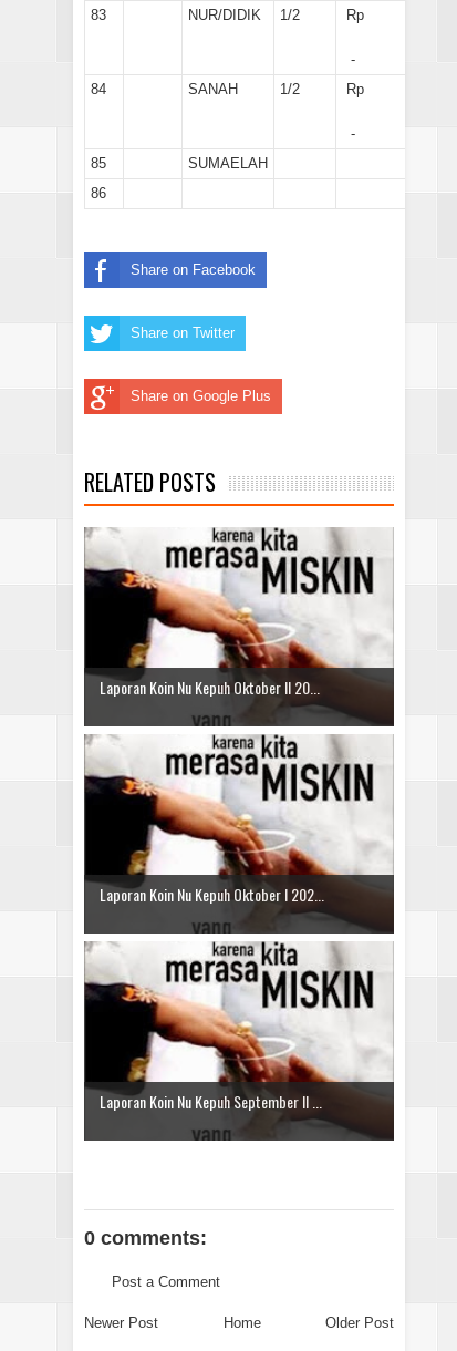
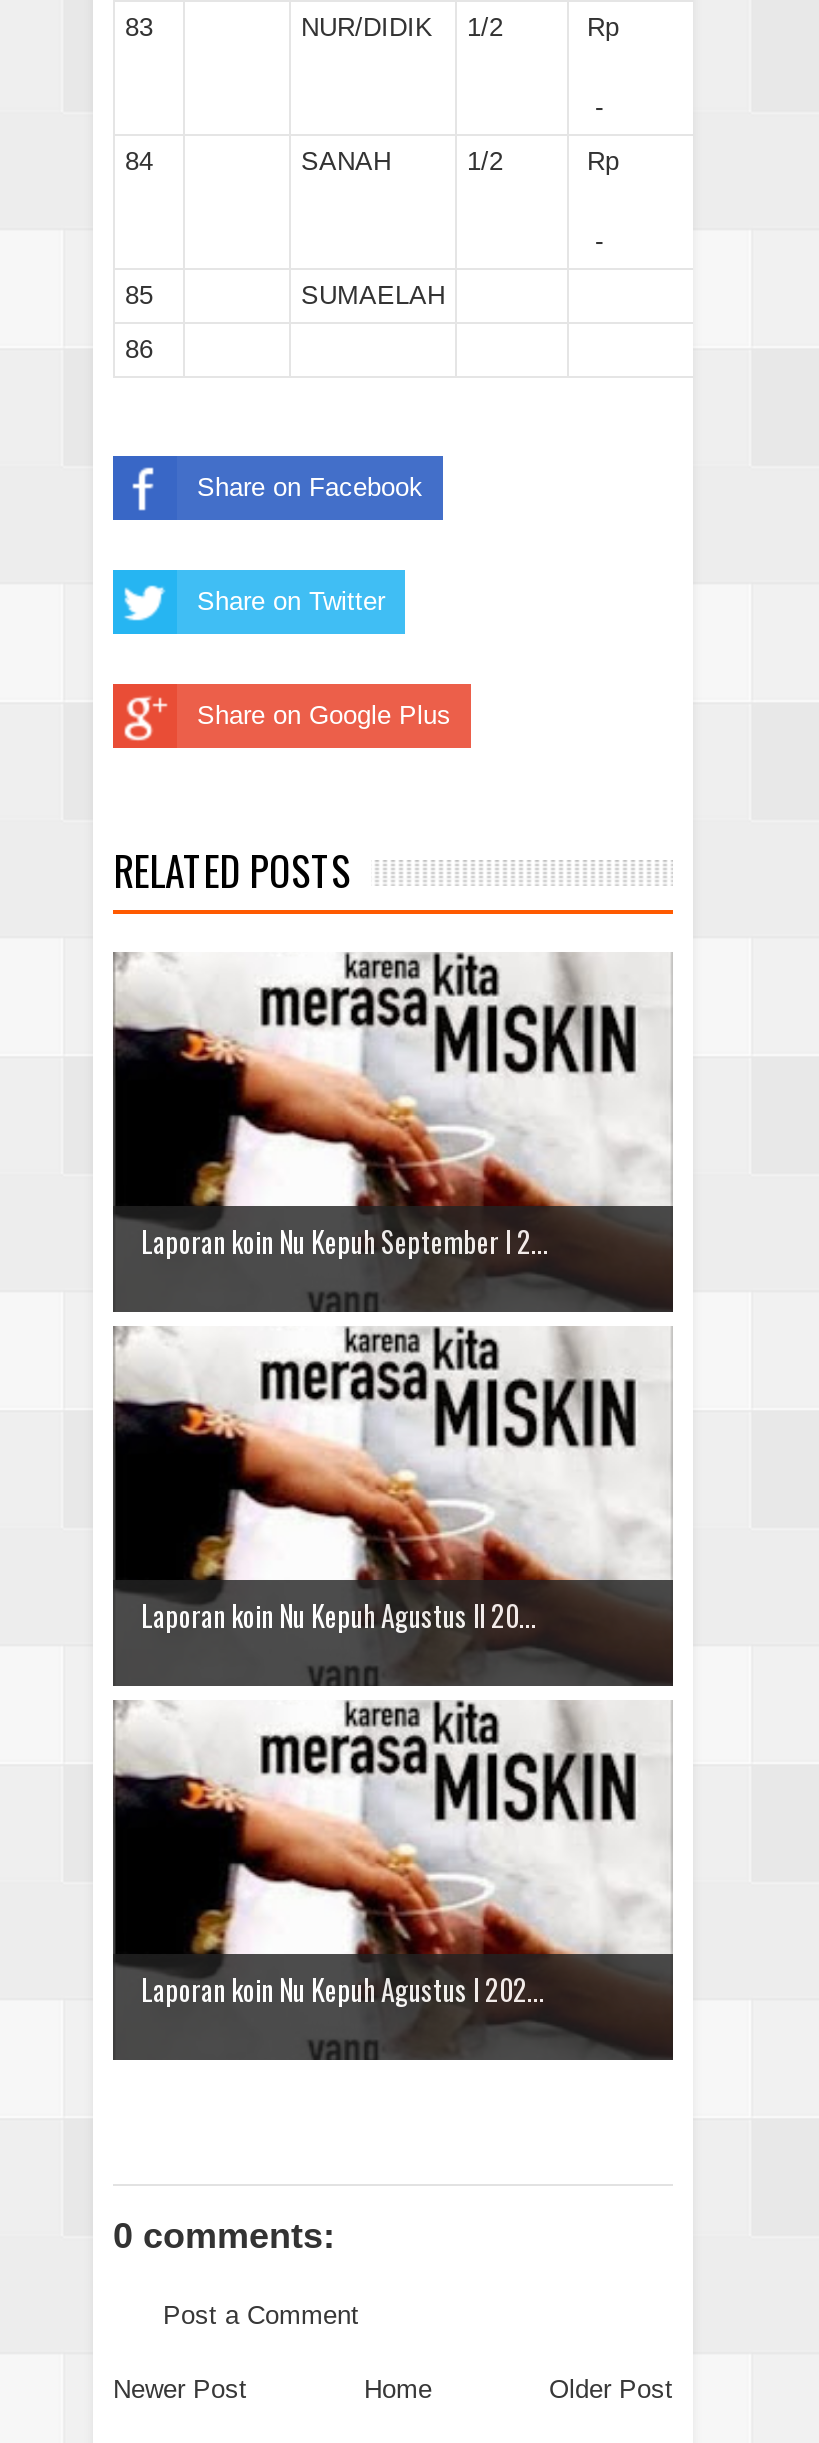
- Laporan Koin Nu Kepuh Oktober II 20...
+ Laporan koin Nu Kepuh September I 2...

- Laporan Koin Nu Kepuh Oktober I 202...
+ Laporan koin Nu Kepuh Agustus II 20...

- Laporan Koin Nu Kepuh September II ...
+ Laporan koin Nu Kepuh Agustus I 202...
